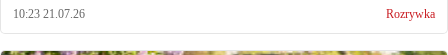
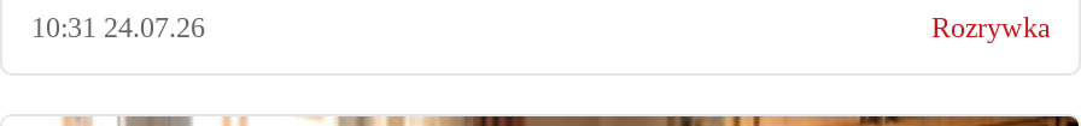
- 10:23 21.07.26
+ 10:31 24.07.26
